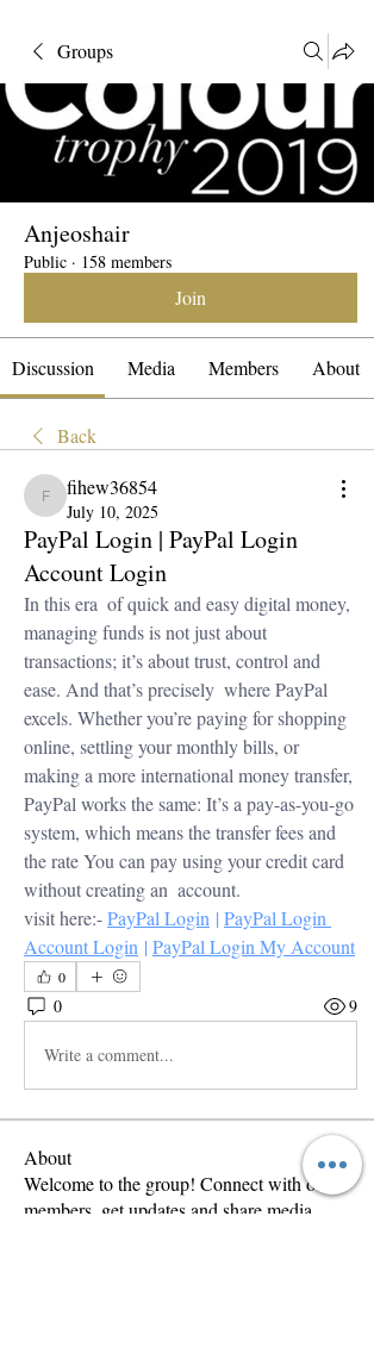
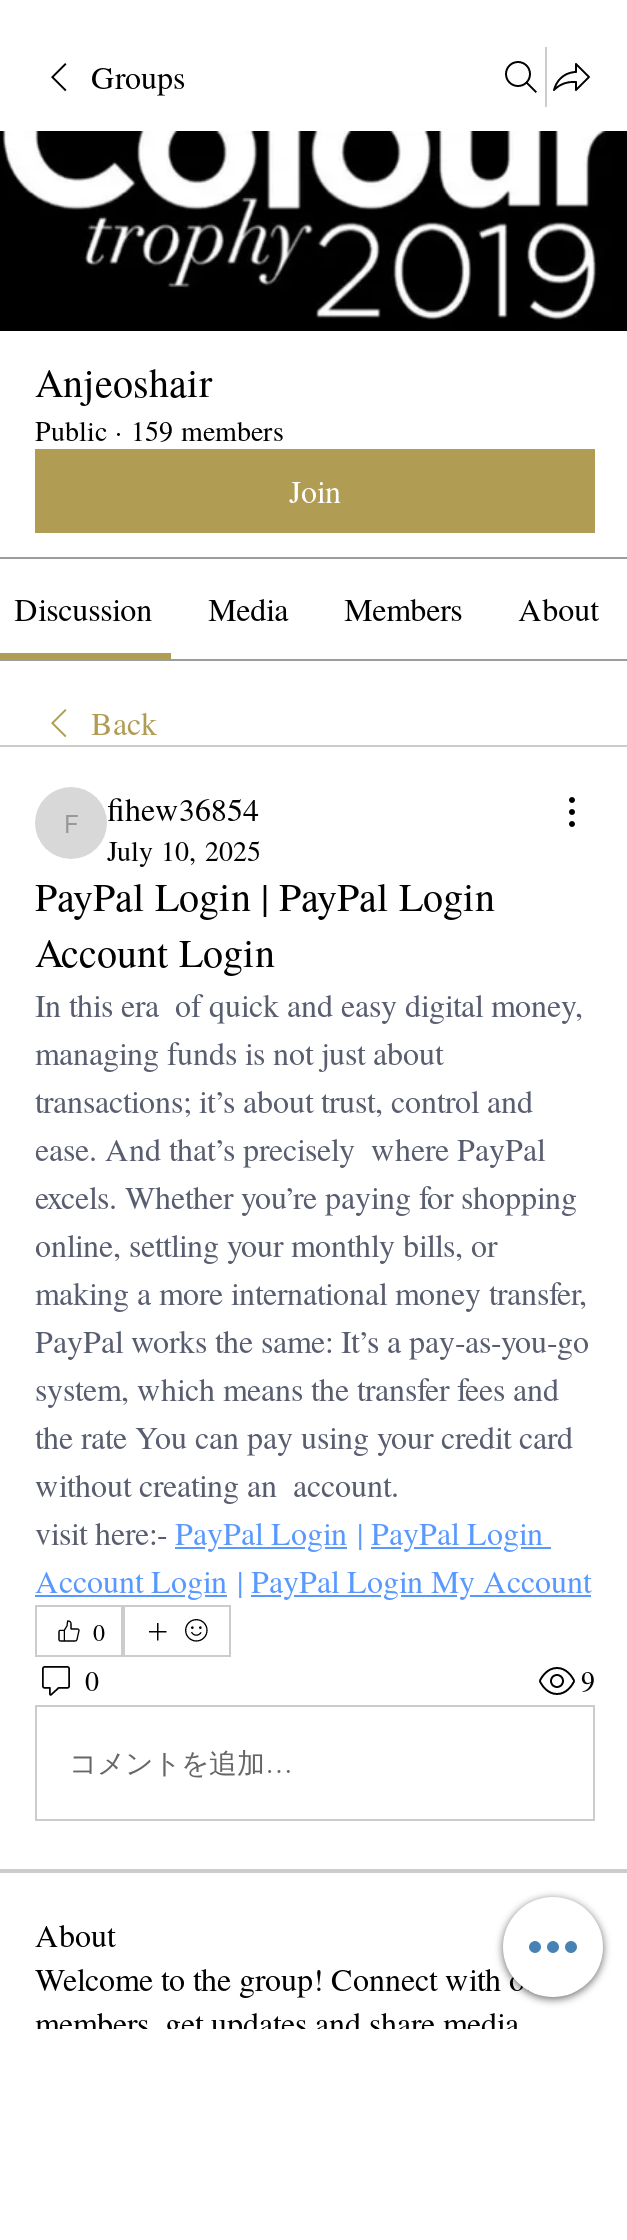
- Public · 158 members
+ Public · 159 members

- Write a comment...
+ コメントを追加…
